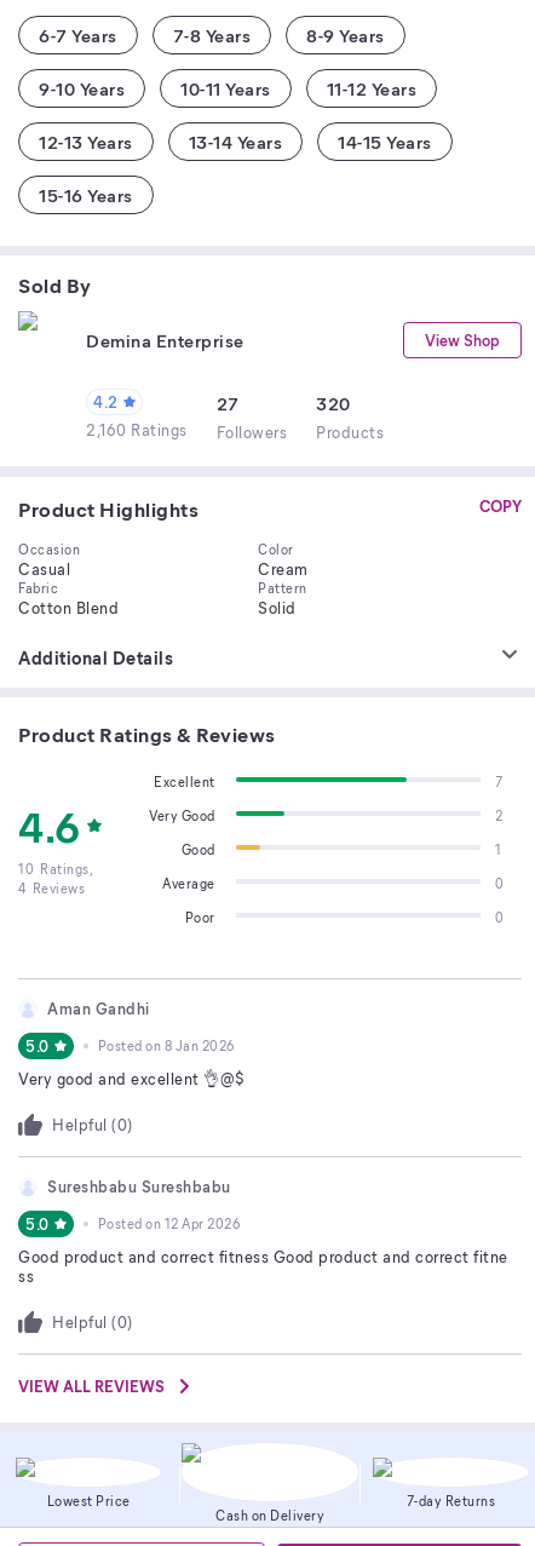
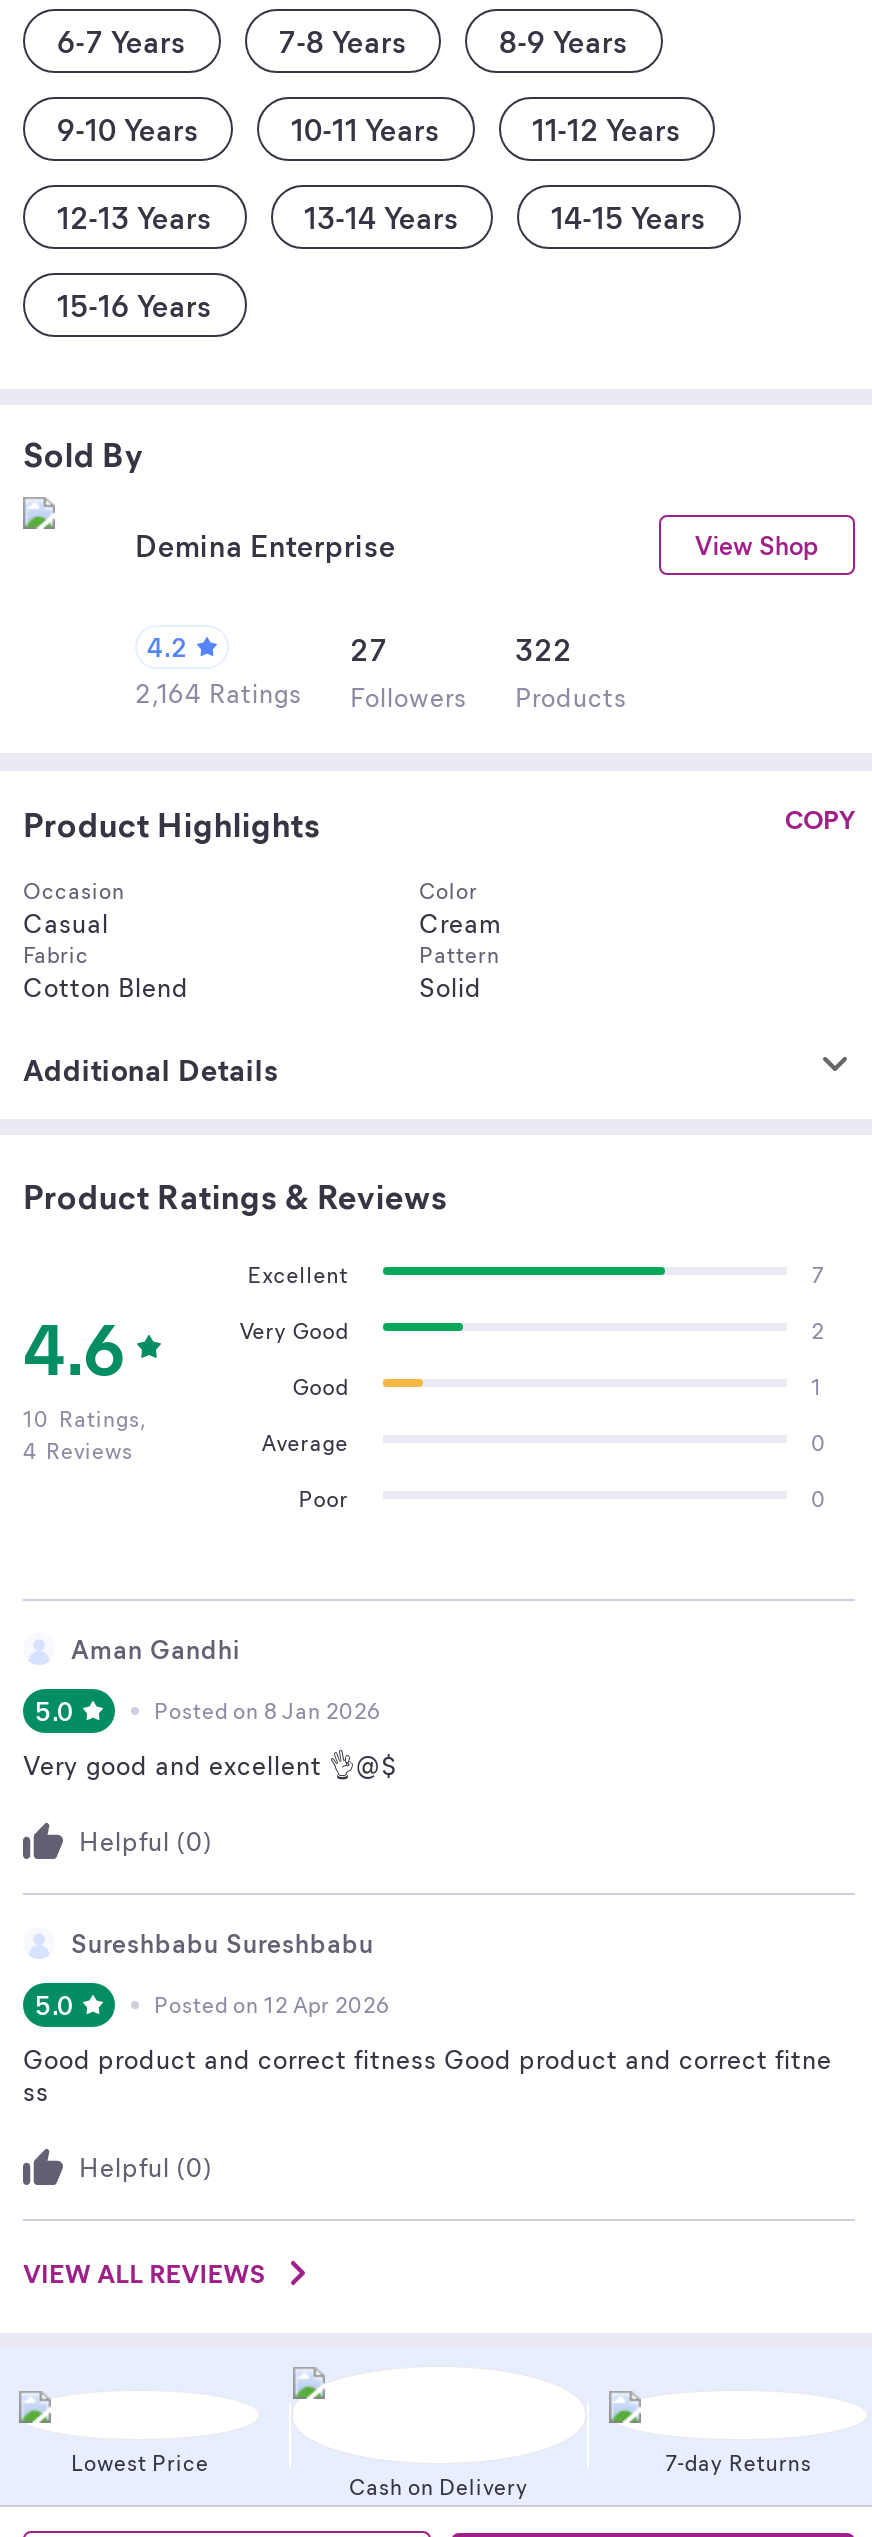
- 320
+ 322

- 2,160 Ratings Followers Products
+ 2,164 Ratings Followers Products
